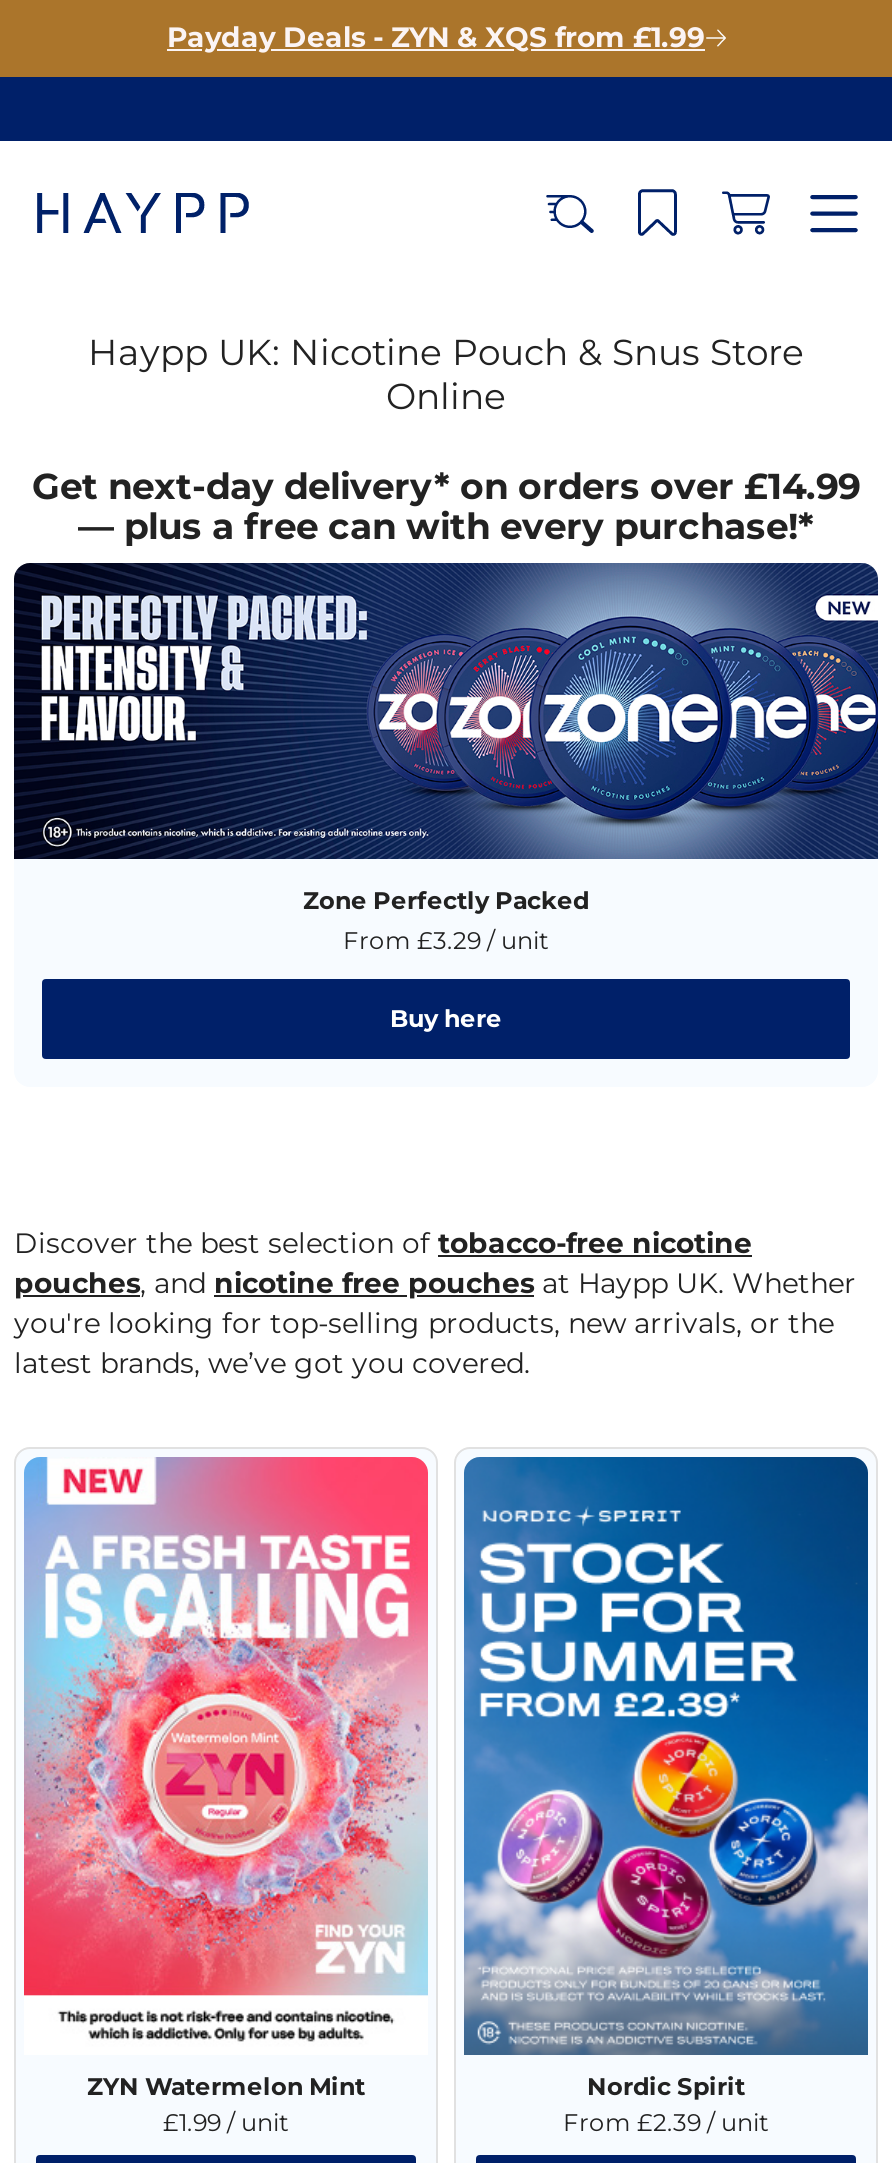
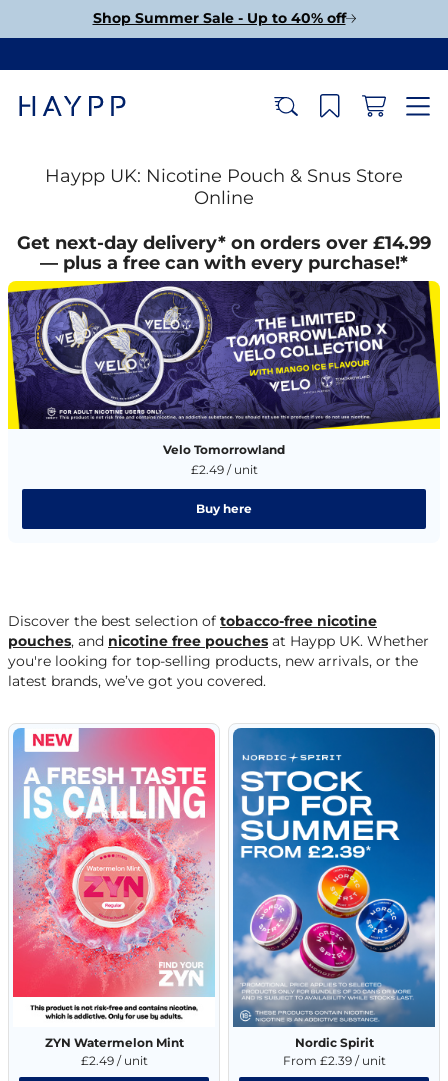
- Payday Deals - ZYN & XQS from £1.99
+ Shop Summer Sale - Up to 40% off

- [image]
- Zone Perfectly Packed
- From £3.29 / unit
+ [image]
+ Velo Tomorrowland
+ £2.49 / unit

- £1.99 / unit
+ £2.49 / unit
